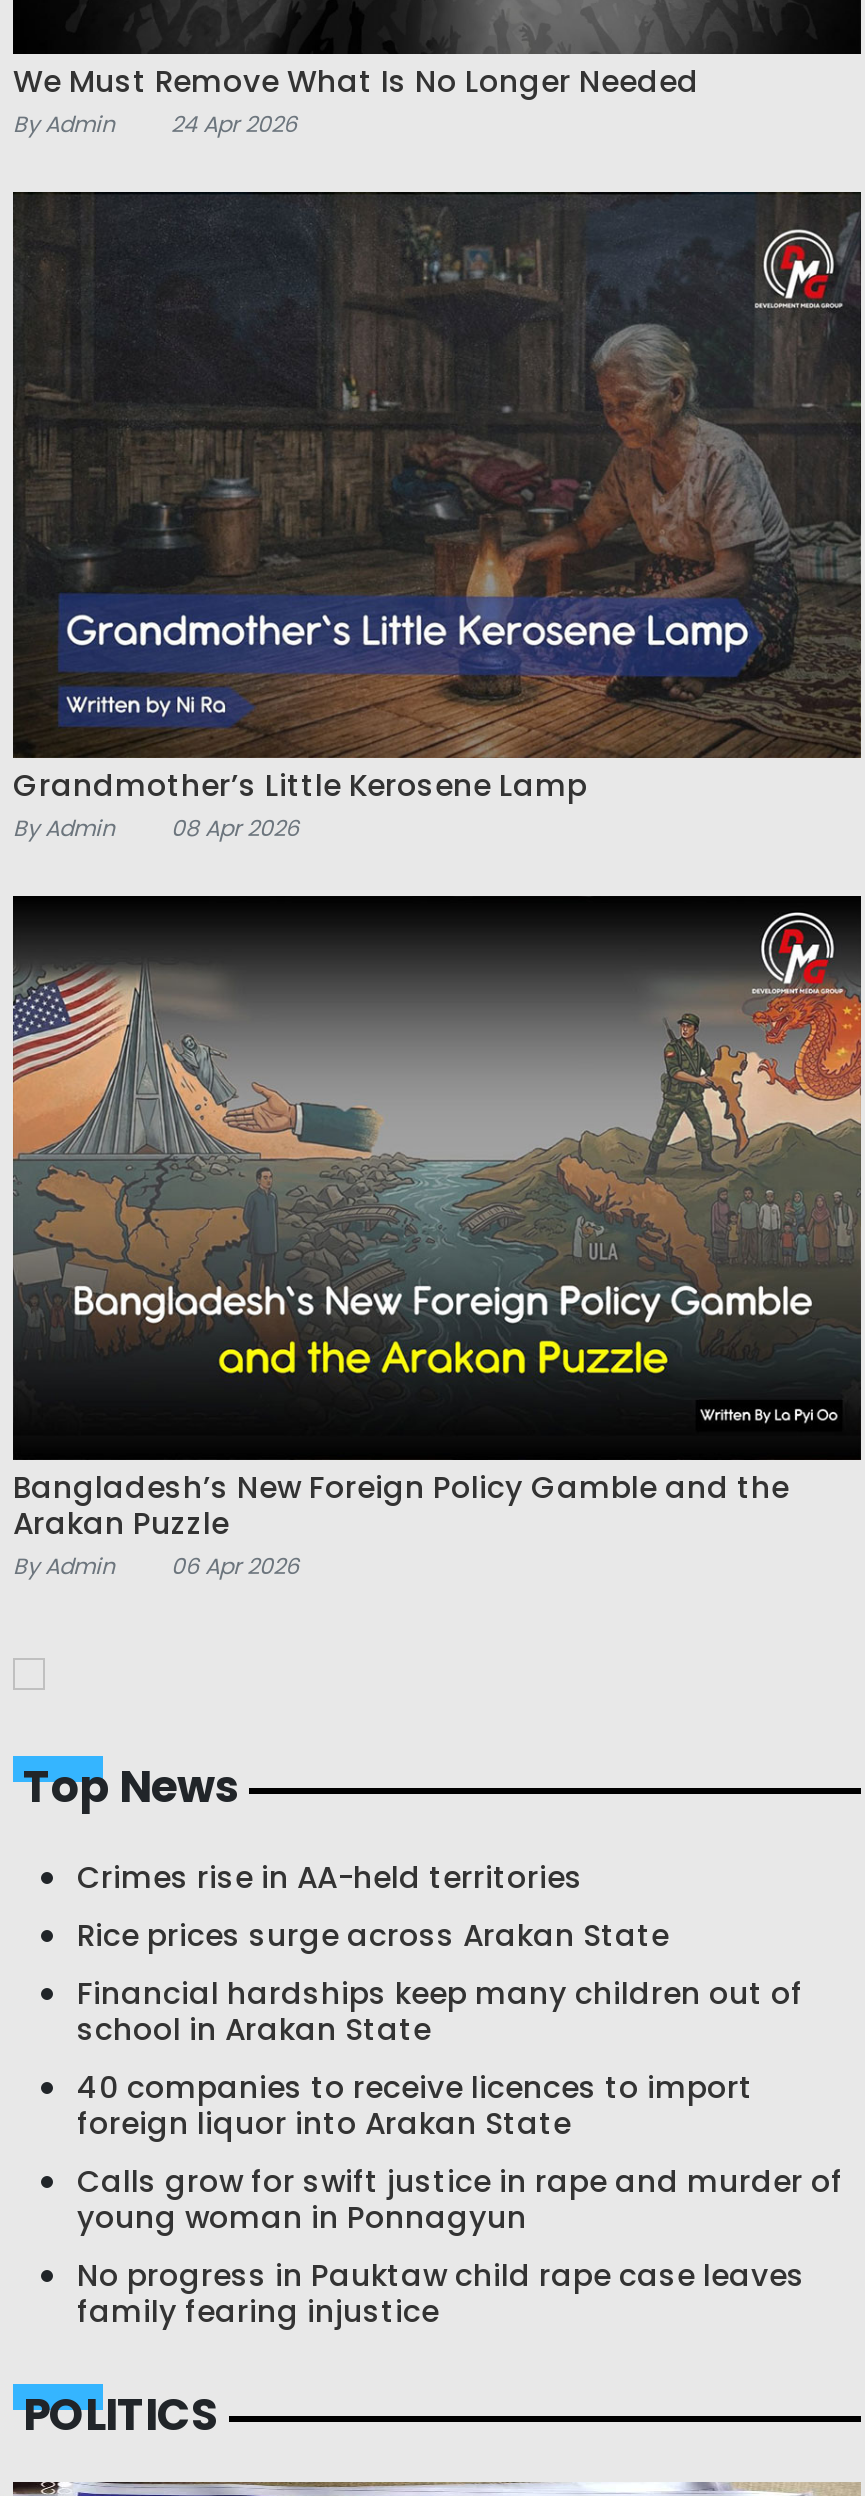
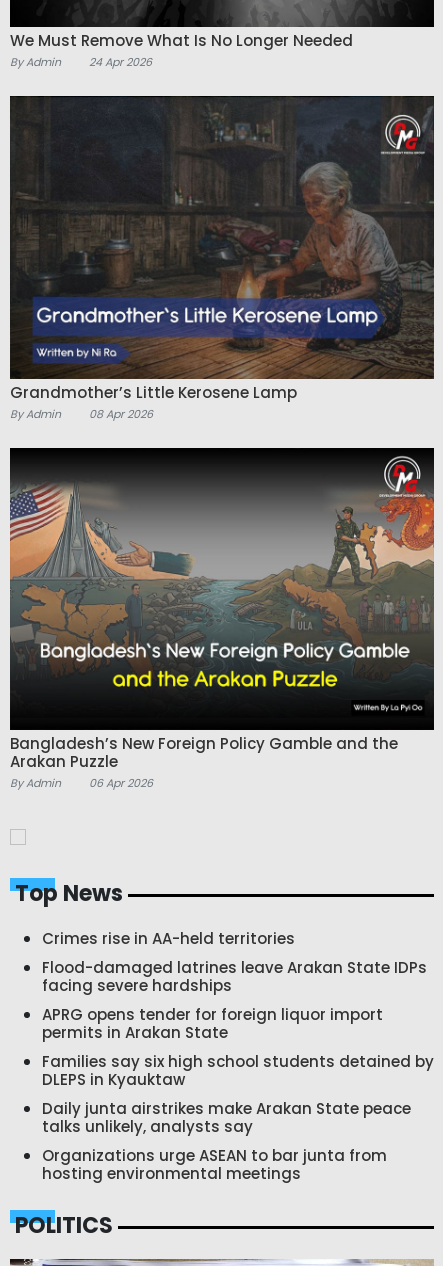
- Rice prices surge across Arakan State
- Financial hardships keep many children out of
- school in Arakan State
- 40 companies to receive licences to import
- foreign liquor into Arakan State
- Calls grow for swift justice in rape and murder of
- young woman in Ponnagyun
- No progress in Pauktaw child rape case leaves
- family fearing injustice
+ Flood-damaged latrines leave Arakan State IDPs
+ facing severe hardships
+ APRG opens tender for foreign liquor import
+ permits in Arakan State
+ Families say six high school students detained by
+ DLEPS in Kyauktaw
+ Daily junta airstrikes make Arakan State peace
+ talks unlikely, analysts say
+ Organizations urge ASEAN to bar junta from
+ hosting environmental meetings
